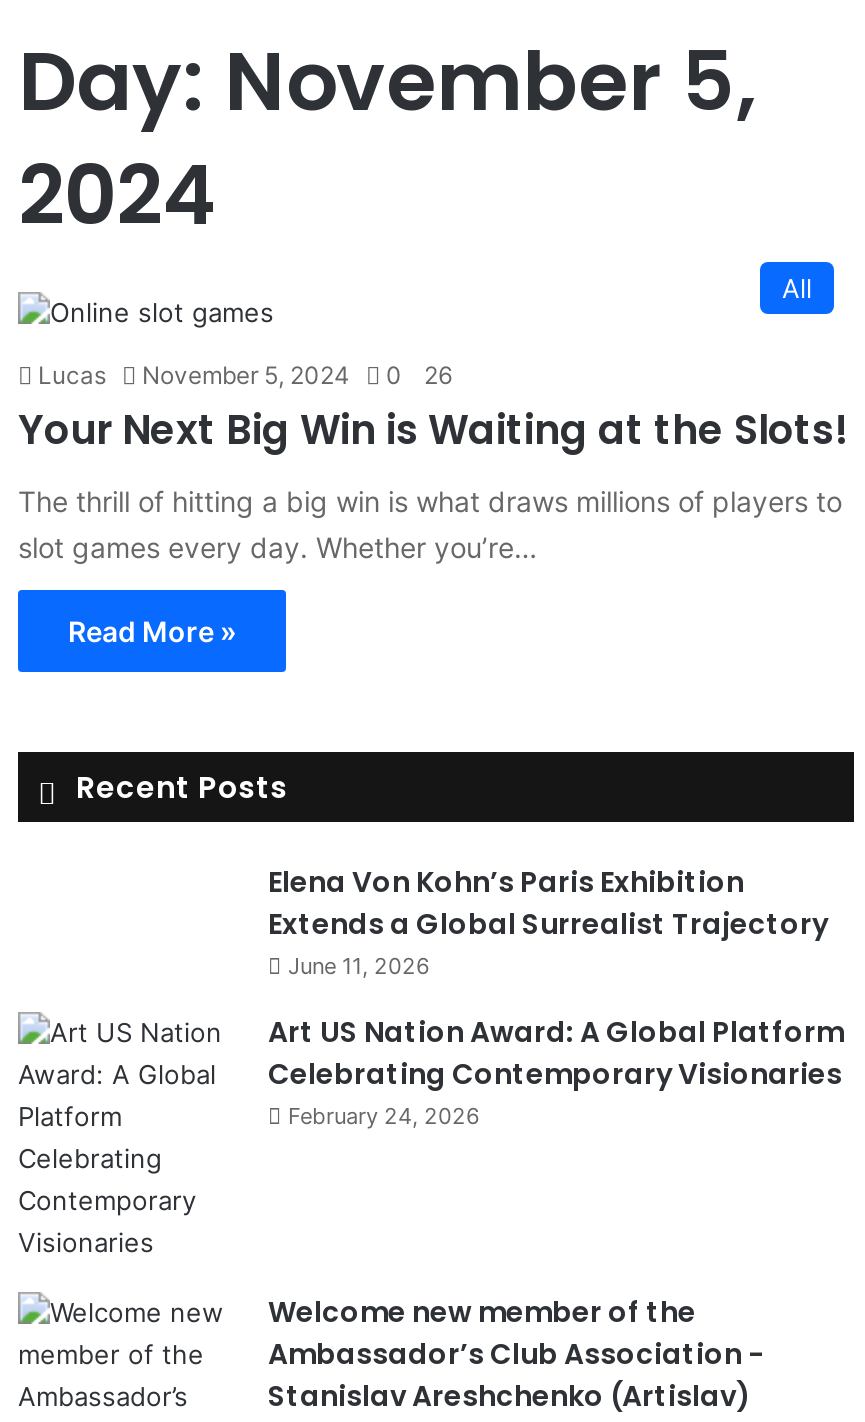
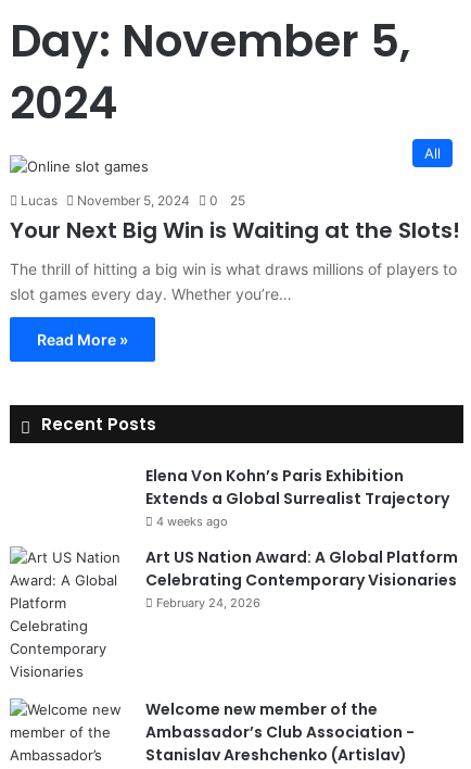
- Lucas November 5, 2024 0 26
+ Lucas November 5, 2024 0 25

- June 11, 2026
+ 4 weeks ago
